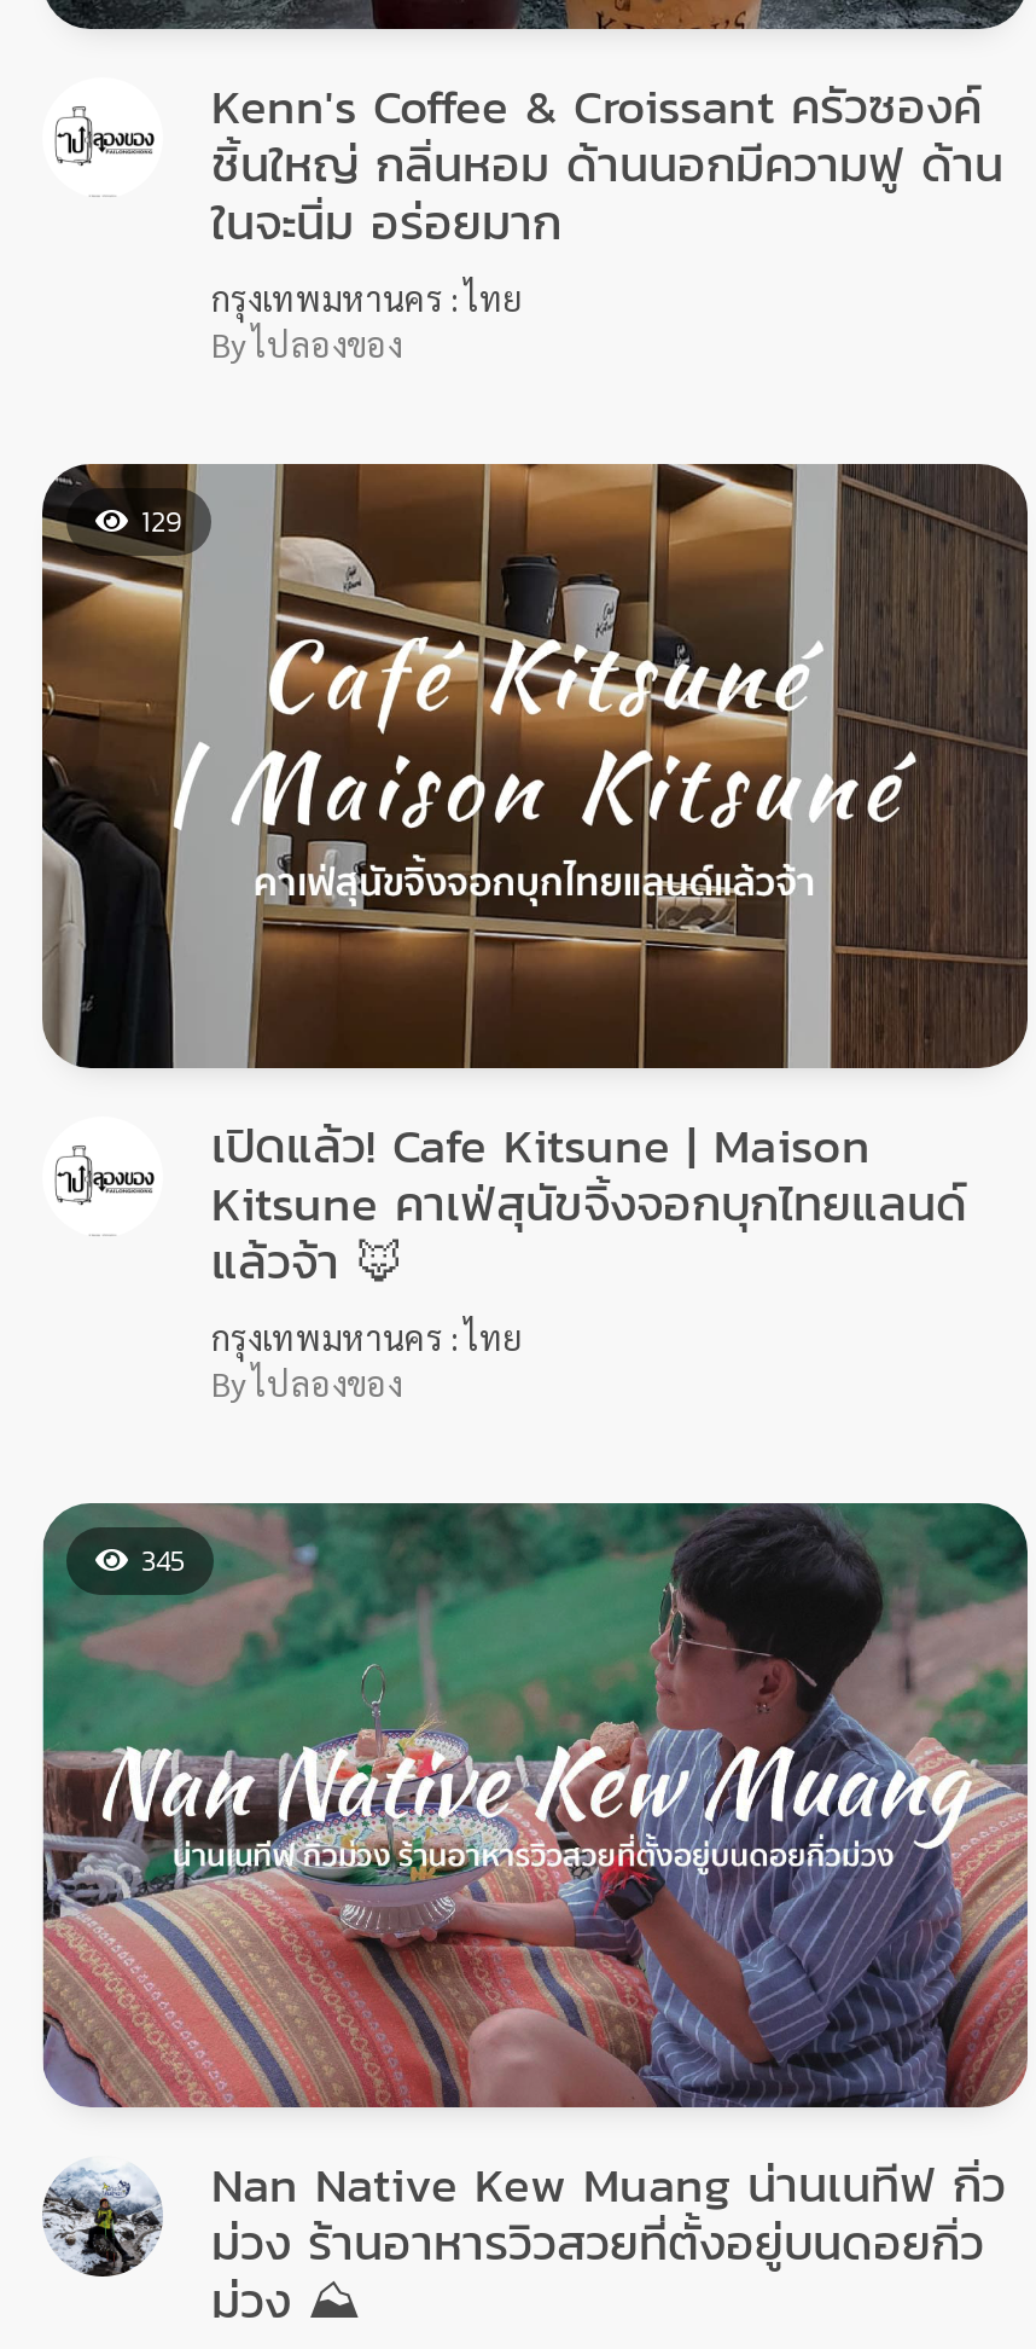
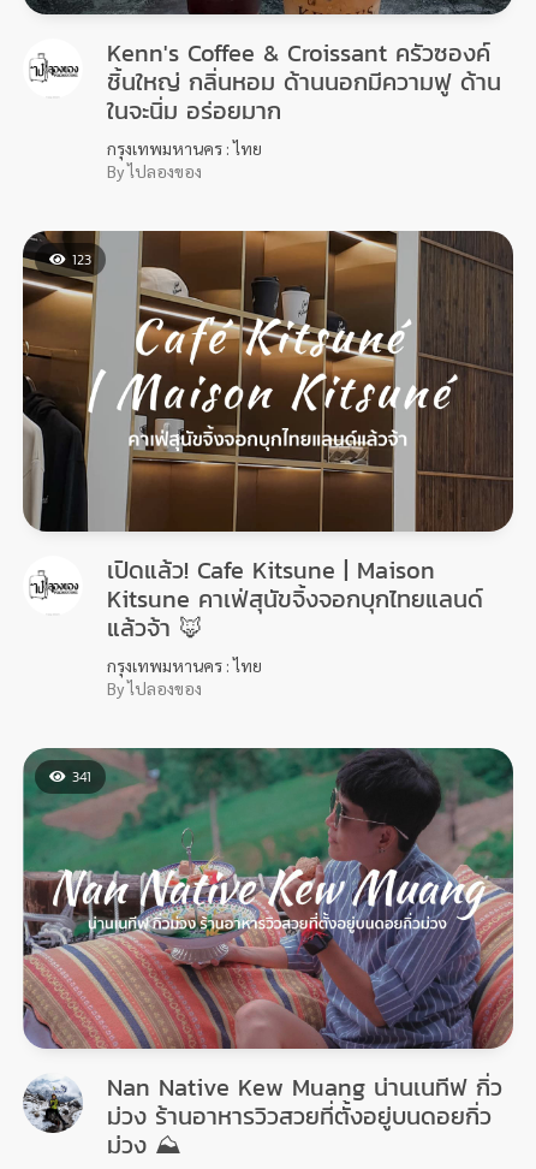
- 129
+ 123

- 345
+ 341
